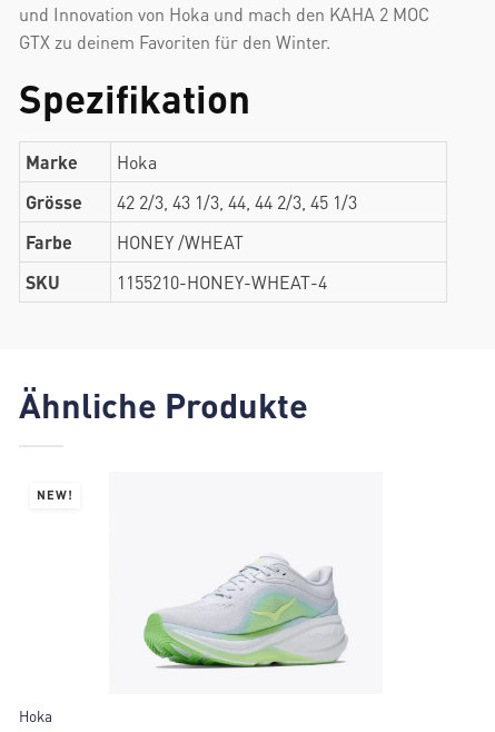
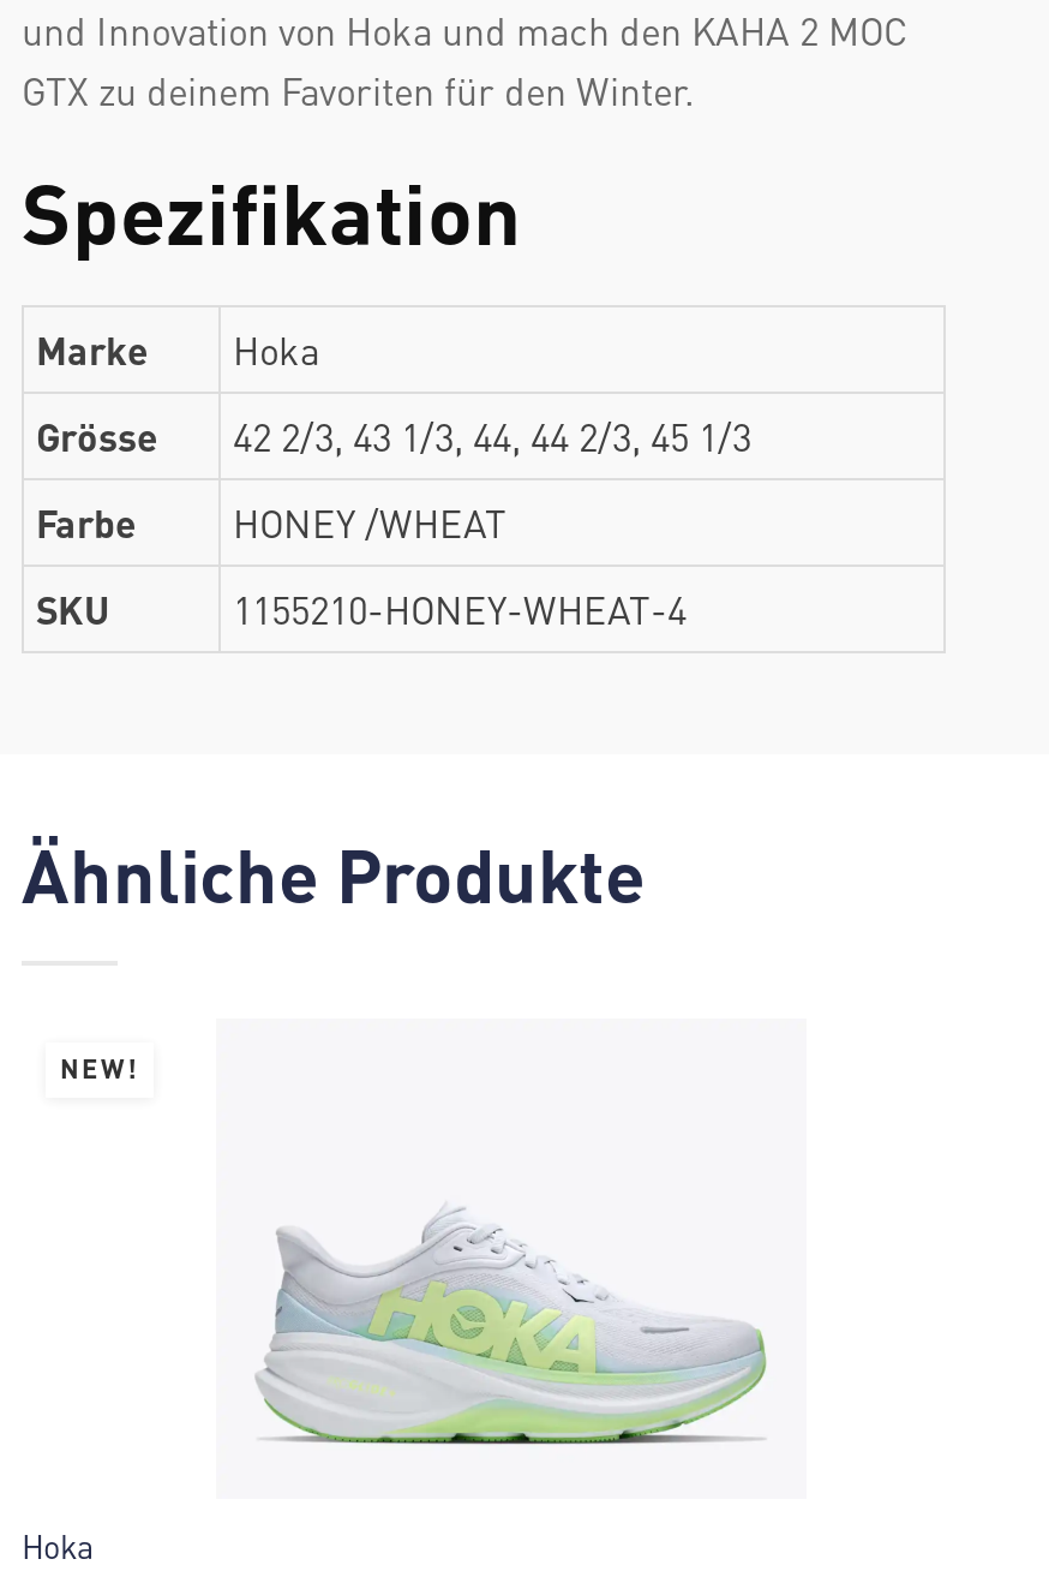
- [image]
+ [image]
